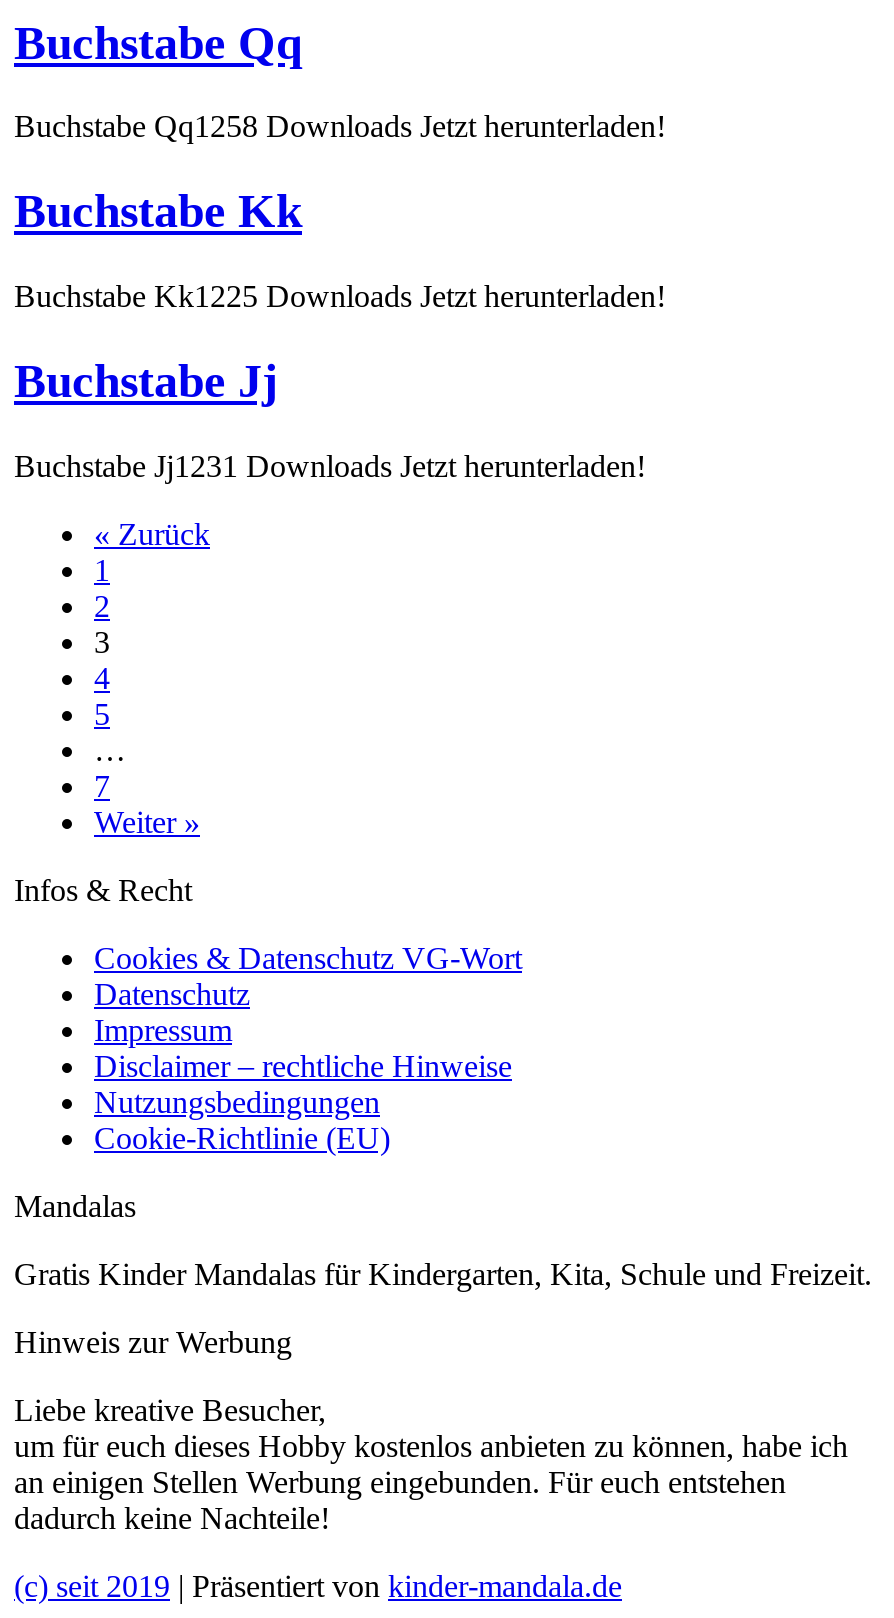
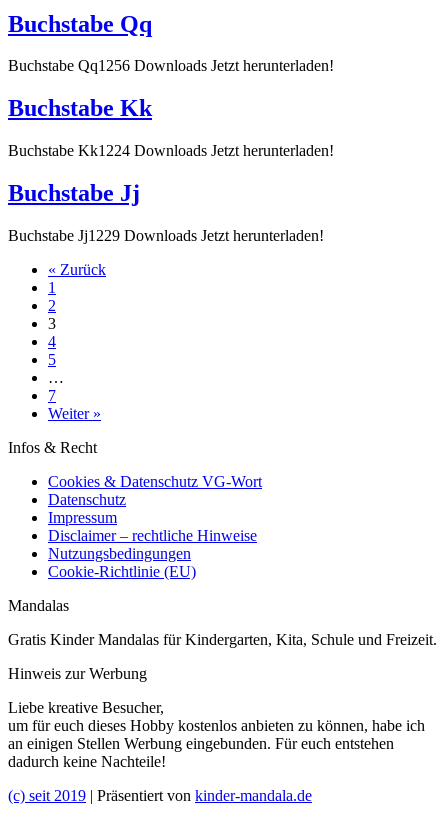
- Buchstabe Qq1258 Downloads Jetzt herunterladen!
+ Buchstabe Qq1256 Downloads Jetzt herunterladen!

- Buchstabe Kk1225 Downloads Jetzt herunterladen!
+ Buchstabe Kk1224 Downloads Jetzt herunterladen!

- Buchstabe Jj1231 Downloads Jetzt herunterladen!
+ Buchstabe Jj1229 Downloads Jetzt herunterladen!
